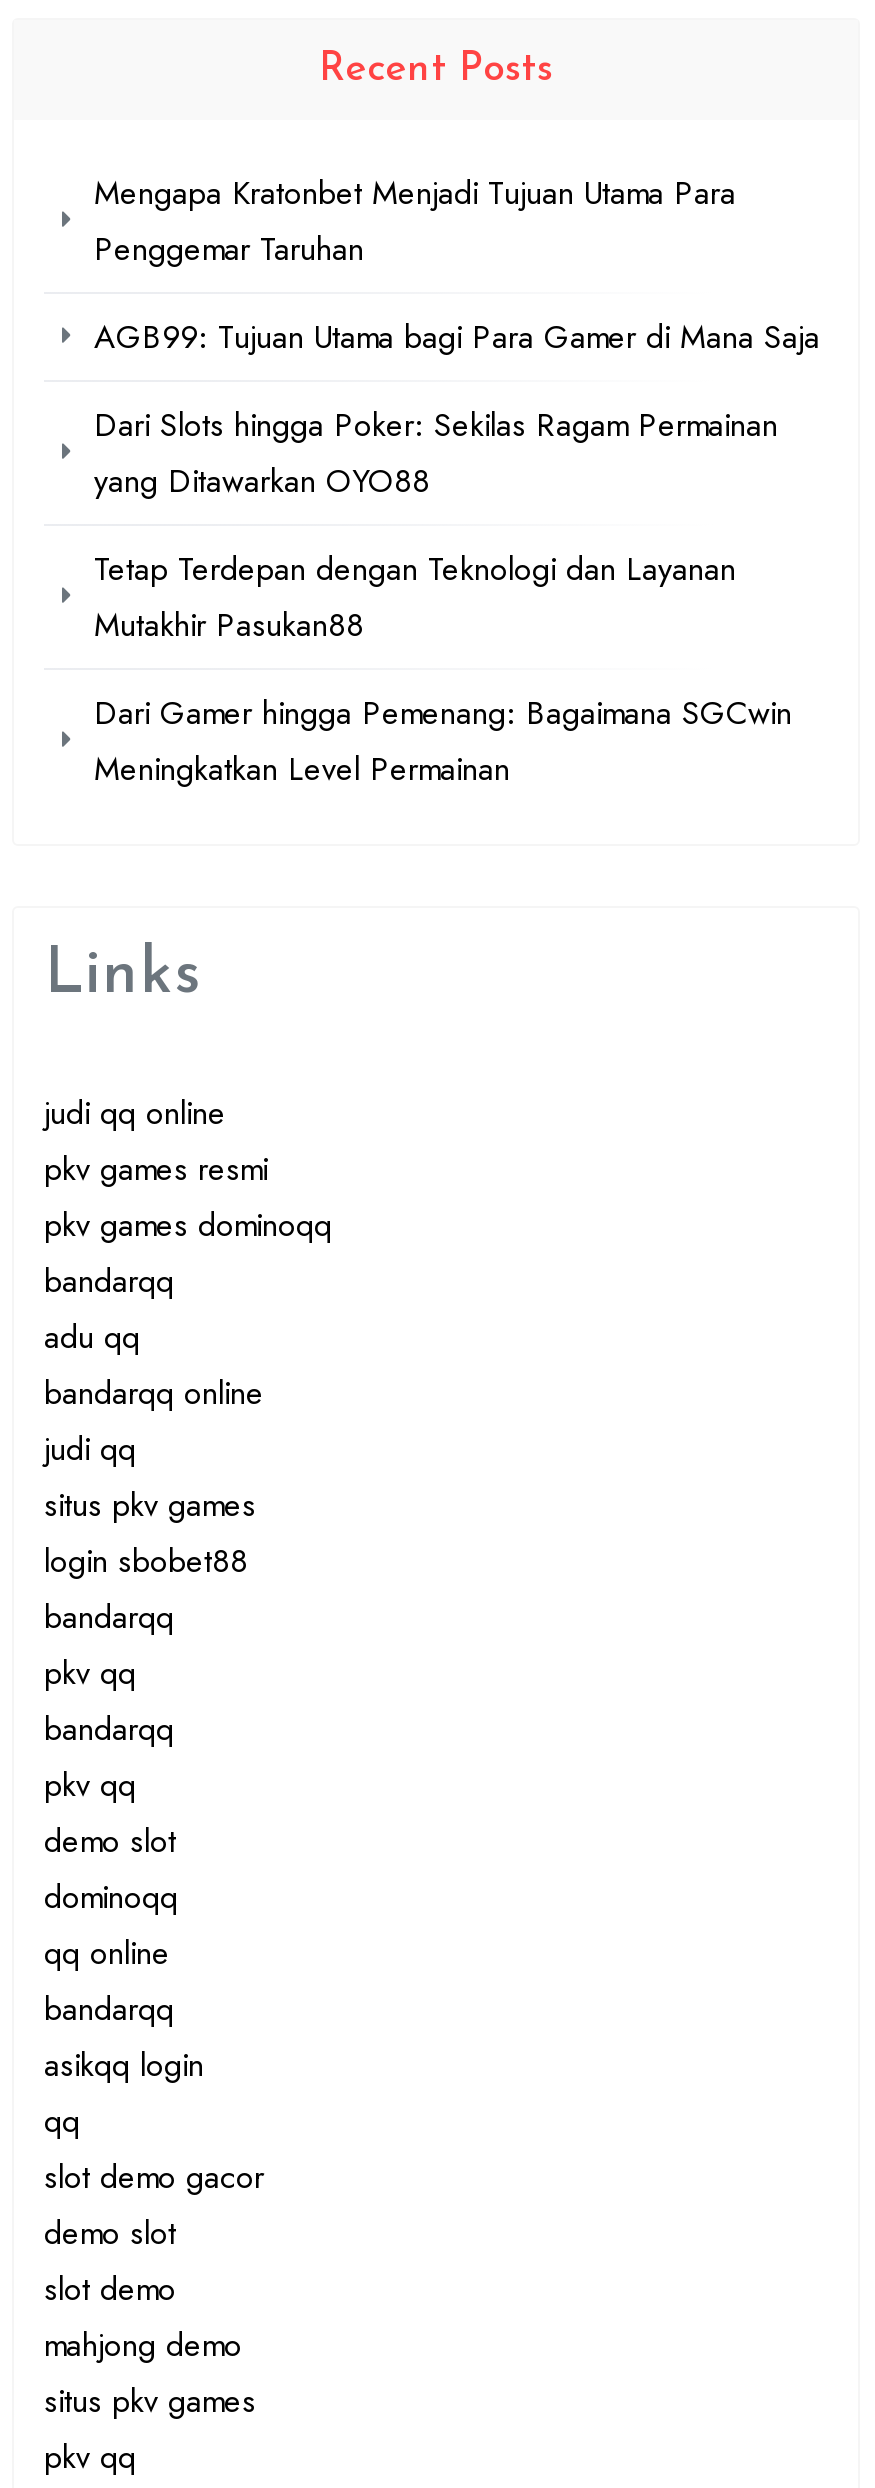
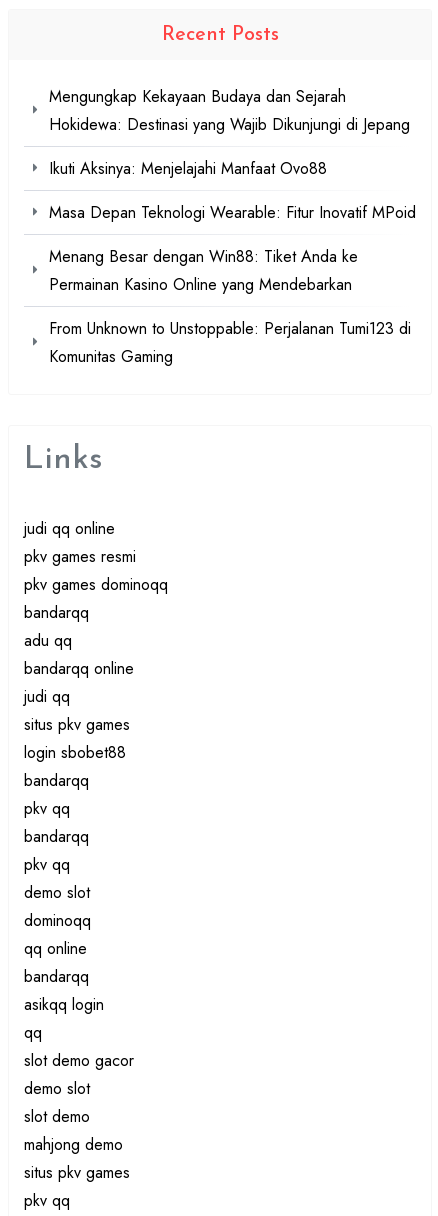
- Mengapa Kratonbet Menjadi Tujuan Utama Para
- Penggemar Taruhan
+ Mengungkap Kekayaan Budaya dan Sejarah
+ Hokidewa: Destinasi yang Wajib Dikunjungi di Jepang

- AGB99: Tujuan Utama bagi Para Gamer di Mana Saja
+ Ikuti Aksinya: Menjelajahi Manfaat Ovo88

- Dari Slots hingga Poker: Sekilas Ragam Permainan
- yang Ditawarkan OYO88
+ Masa Depan Teknologi Wearable: Fitur Inovatif MPoid

- Tetap Terdepan dengan Teknologi dan Layanan
- Mutakhir Pasukan88
+ Menang Besar dengan Win88: Tiket Anda ke
+ Permainan Kasino Online yang Mendebarkan

- Dari Gamer hingga Pemenang: Bagaimana SGCwin
- Meningkatkan Level Permainan
+ From Unknown to Unstoppable: Perjalanan Tumi123 di
+ Komunitas Gaming
